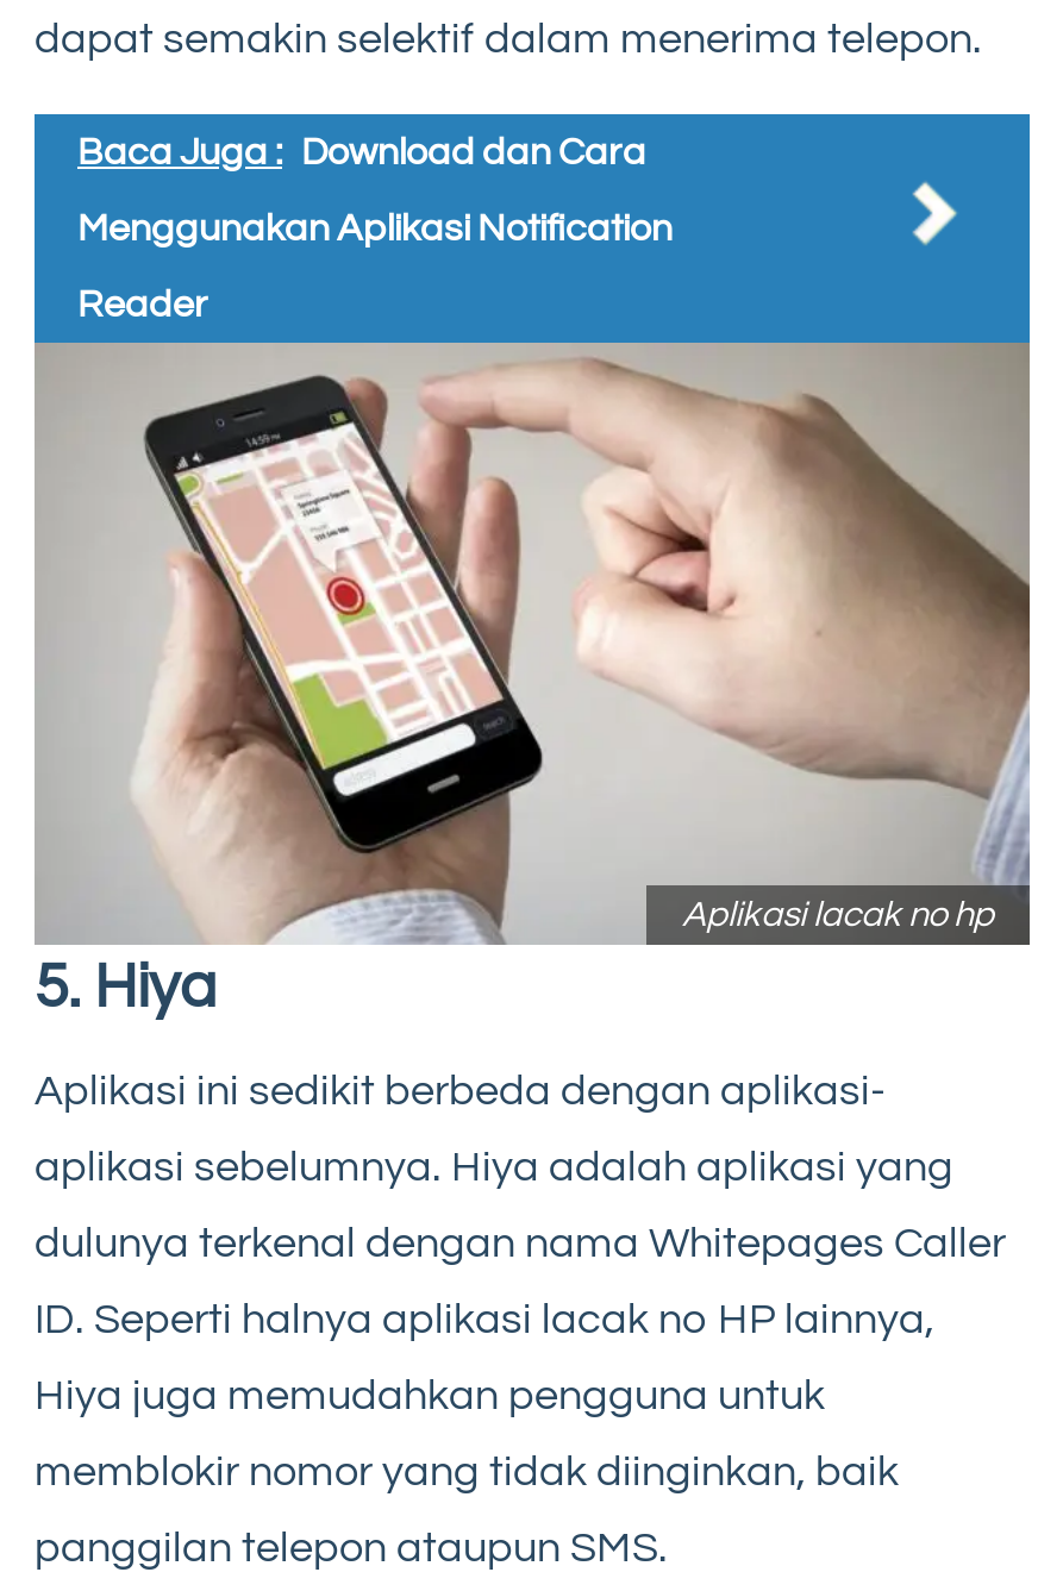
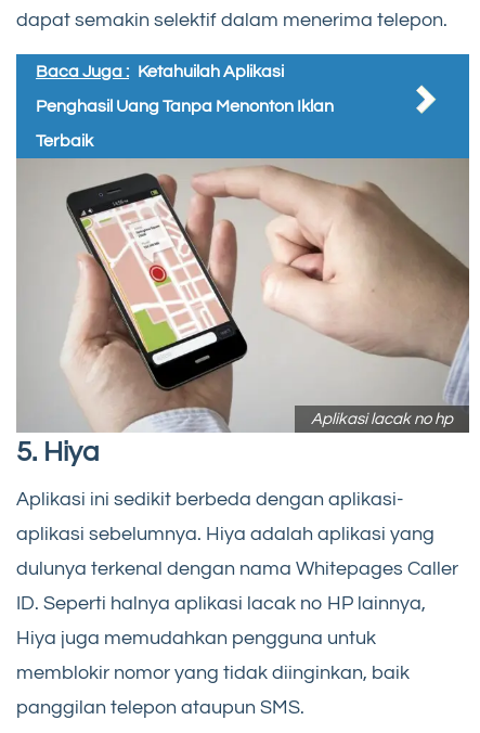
- Baca Juga : Download dan Cara
+ Baca Juga : Ketahuilah Aplikasi

- Menggunakan Aplikasi Notification
+ Penghasil Uang Tanpa Menonton Iklan

- Reader
+ Terbaik
